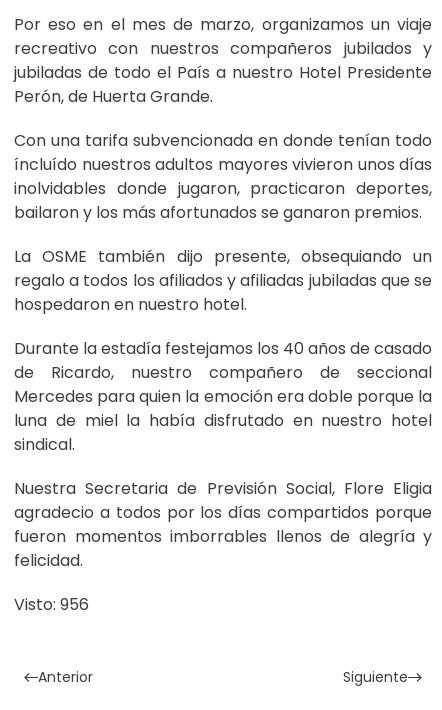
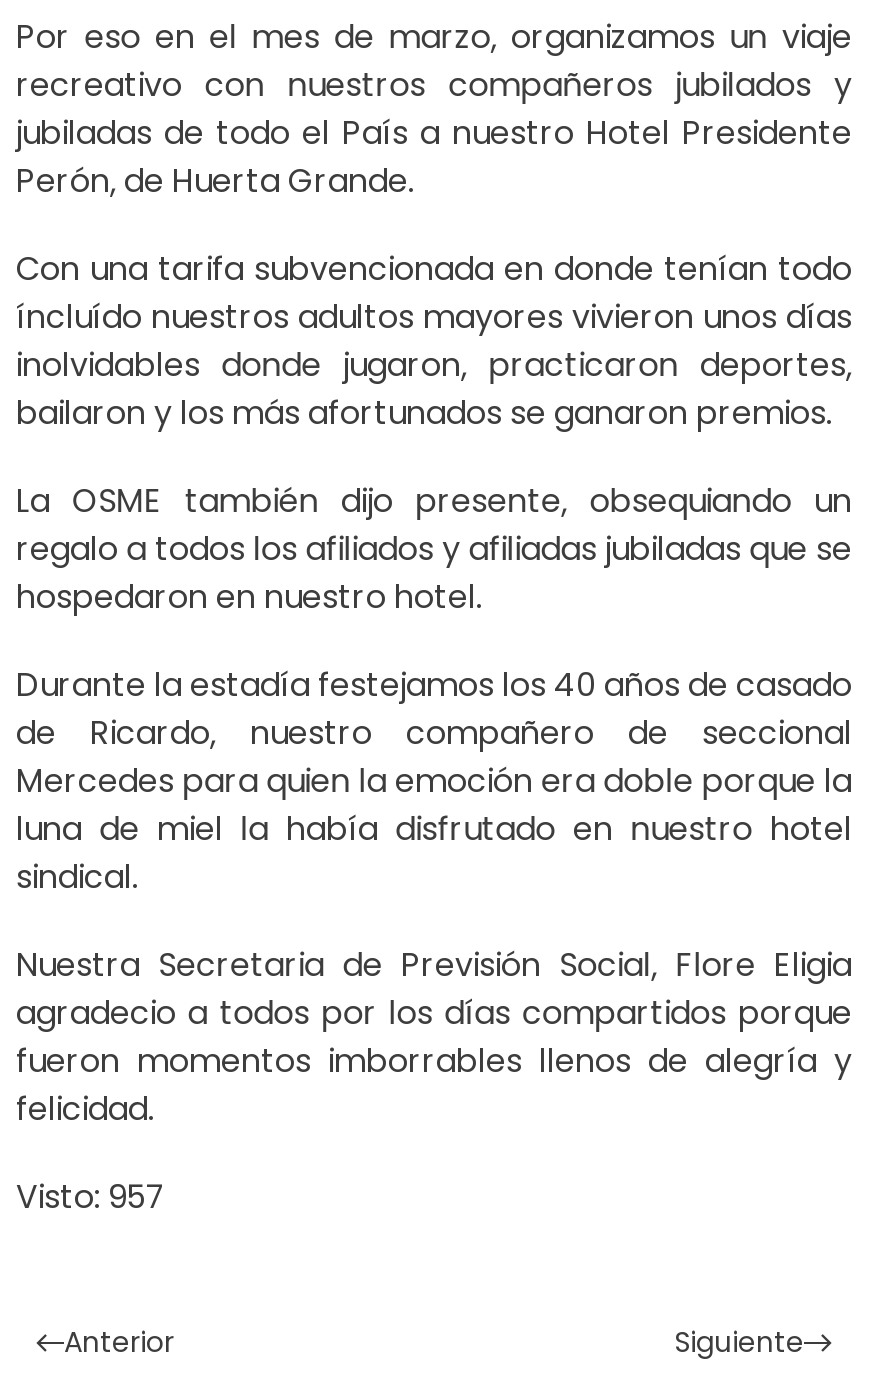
- Visto: 956
+ Visto: 957
